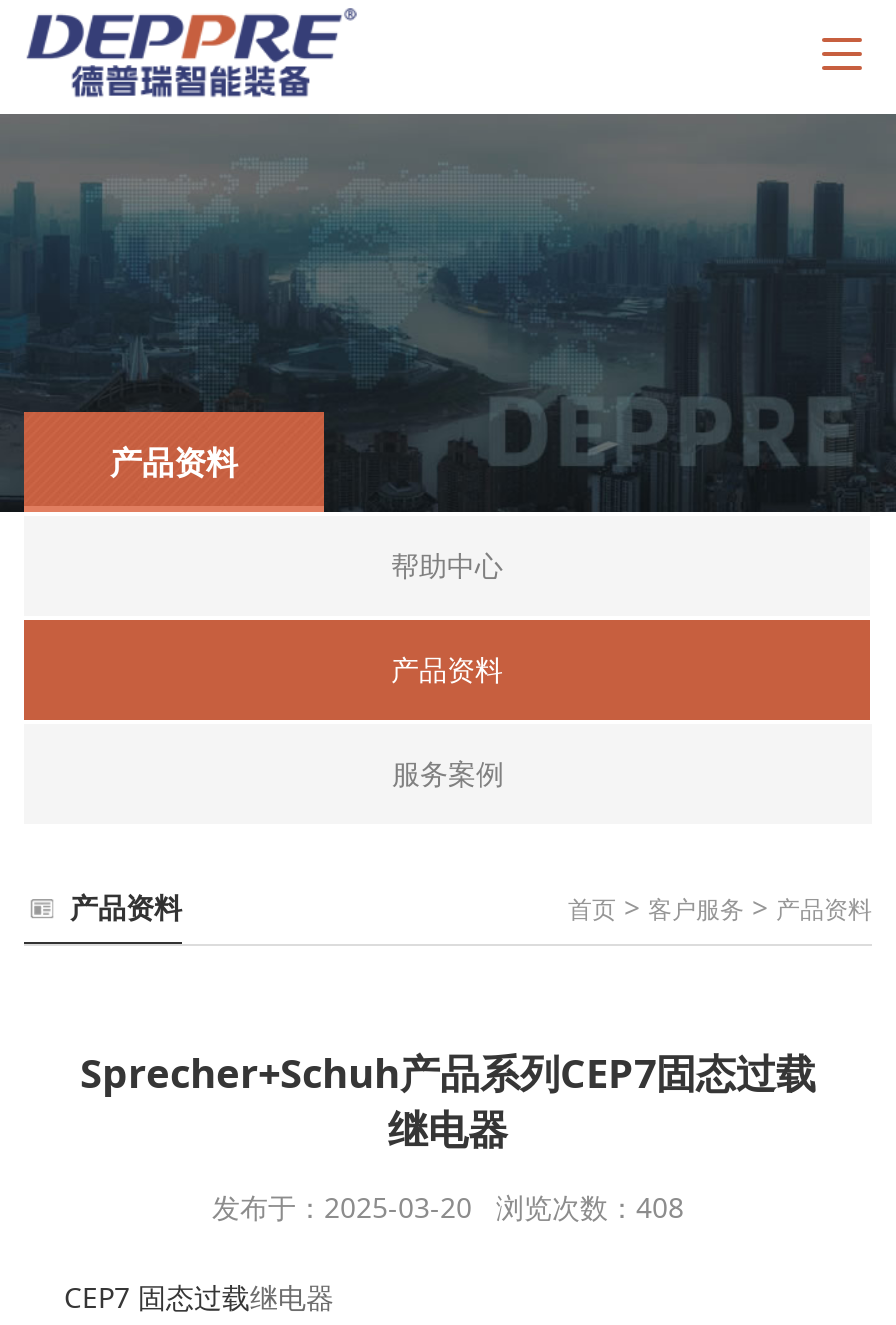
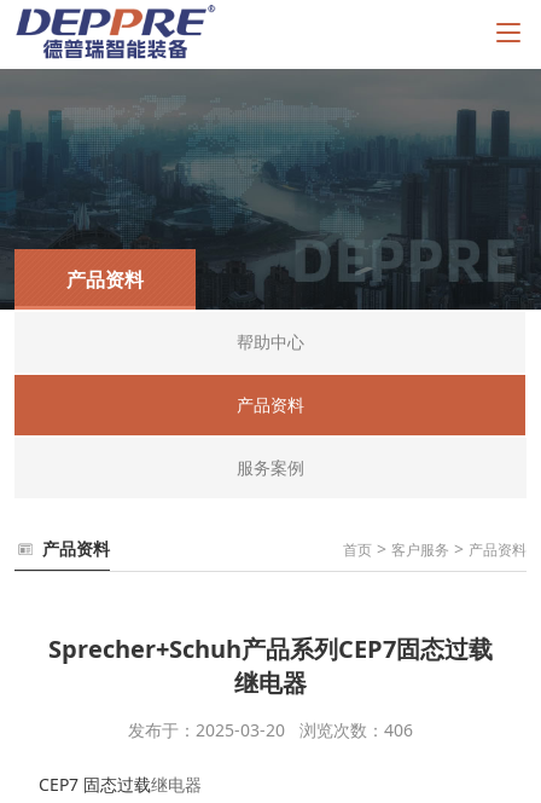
- 发布于：2025-03-20 浏览次数：408
+ 发布于：2025-03-20 浏览次数：406
